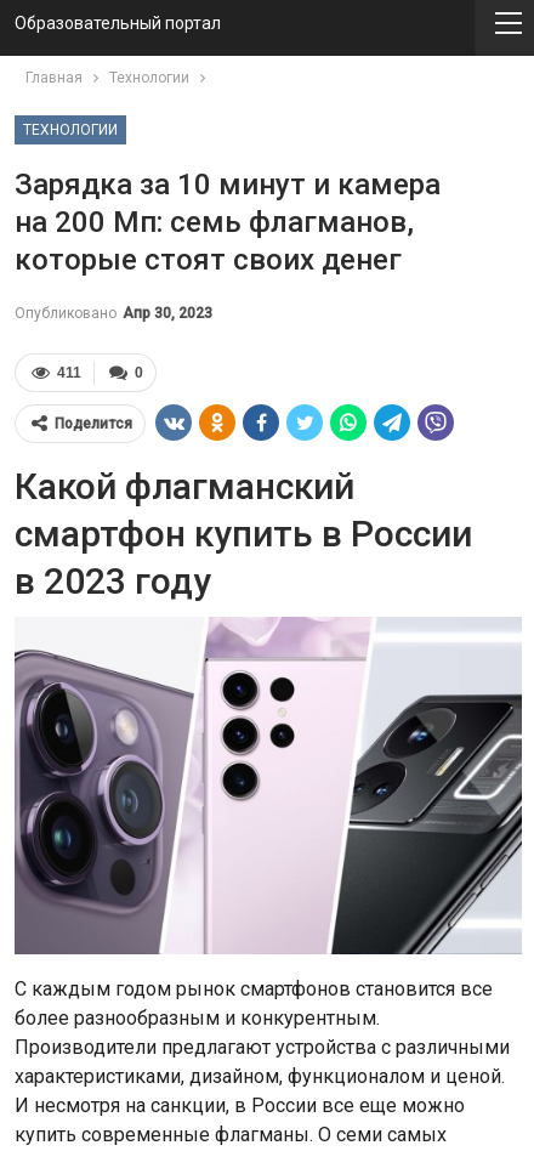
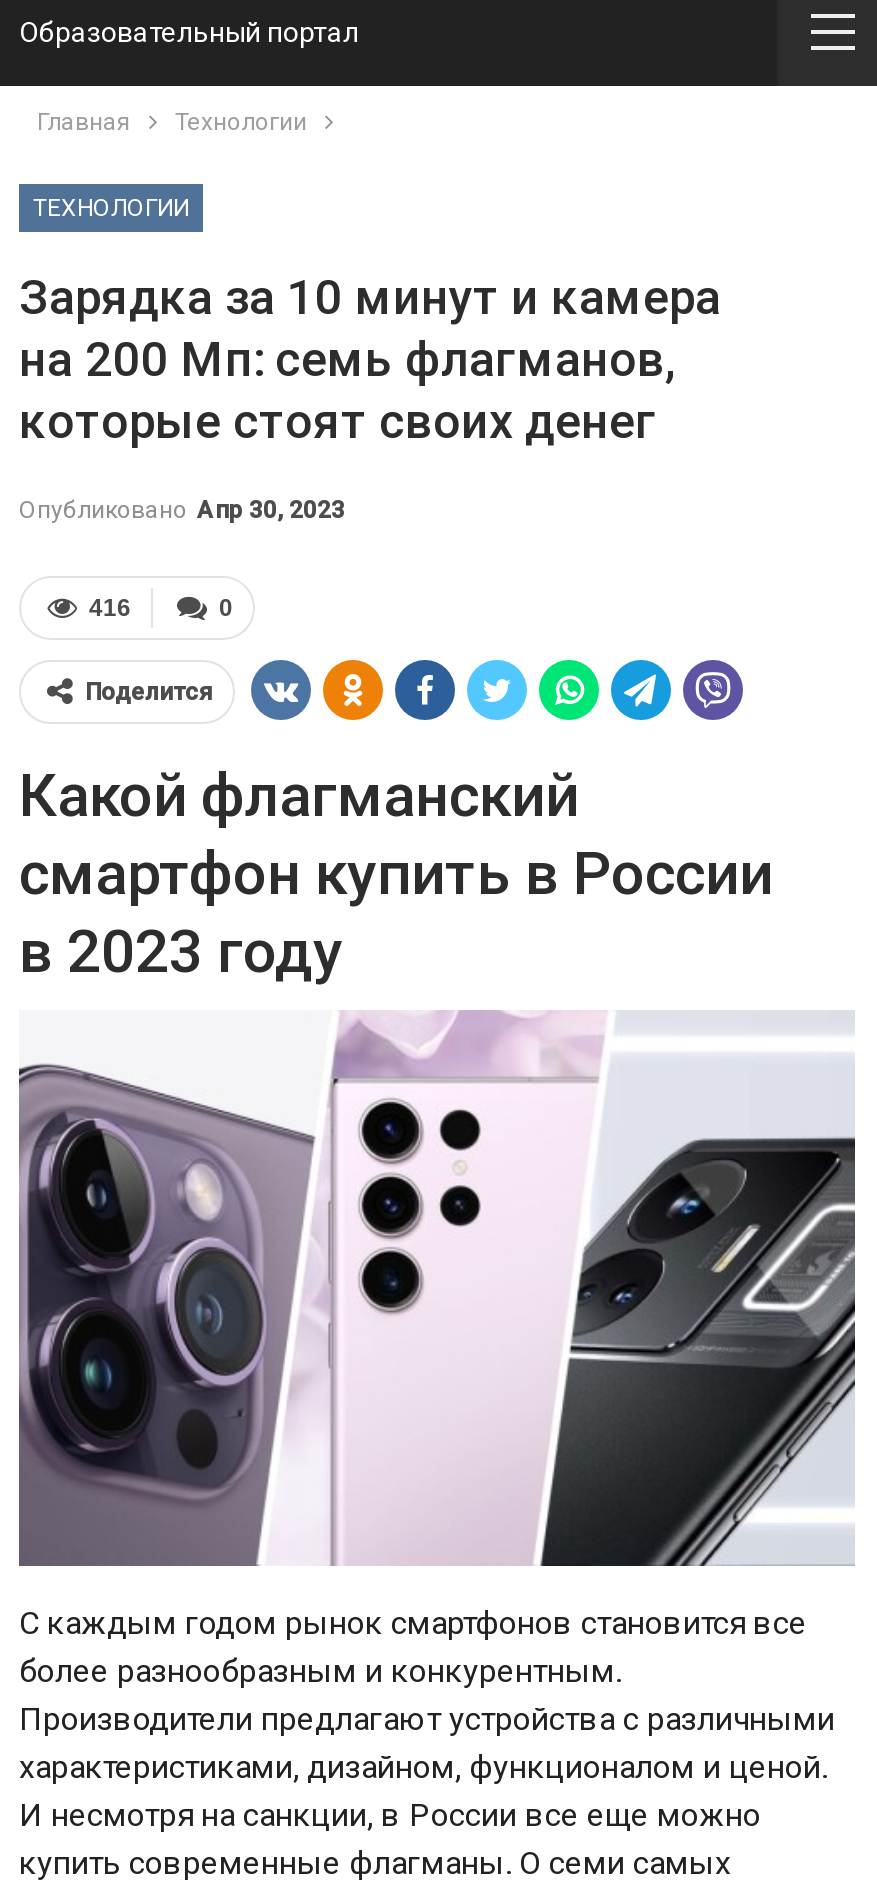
- 411
+ 416
